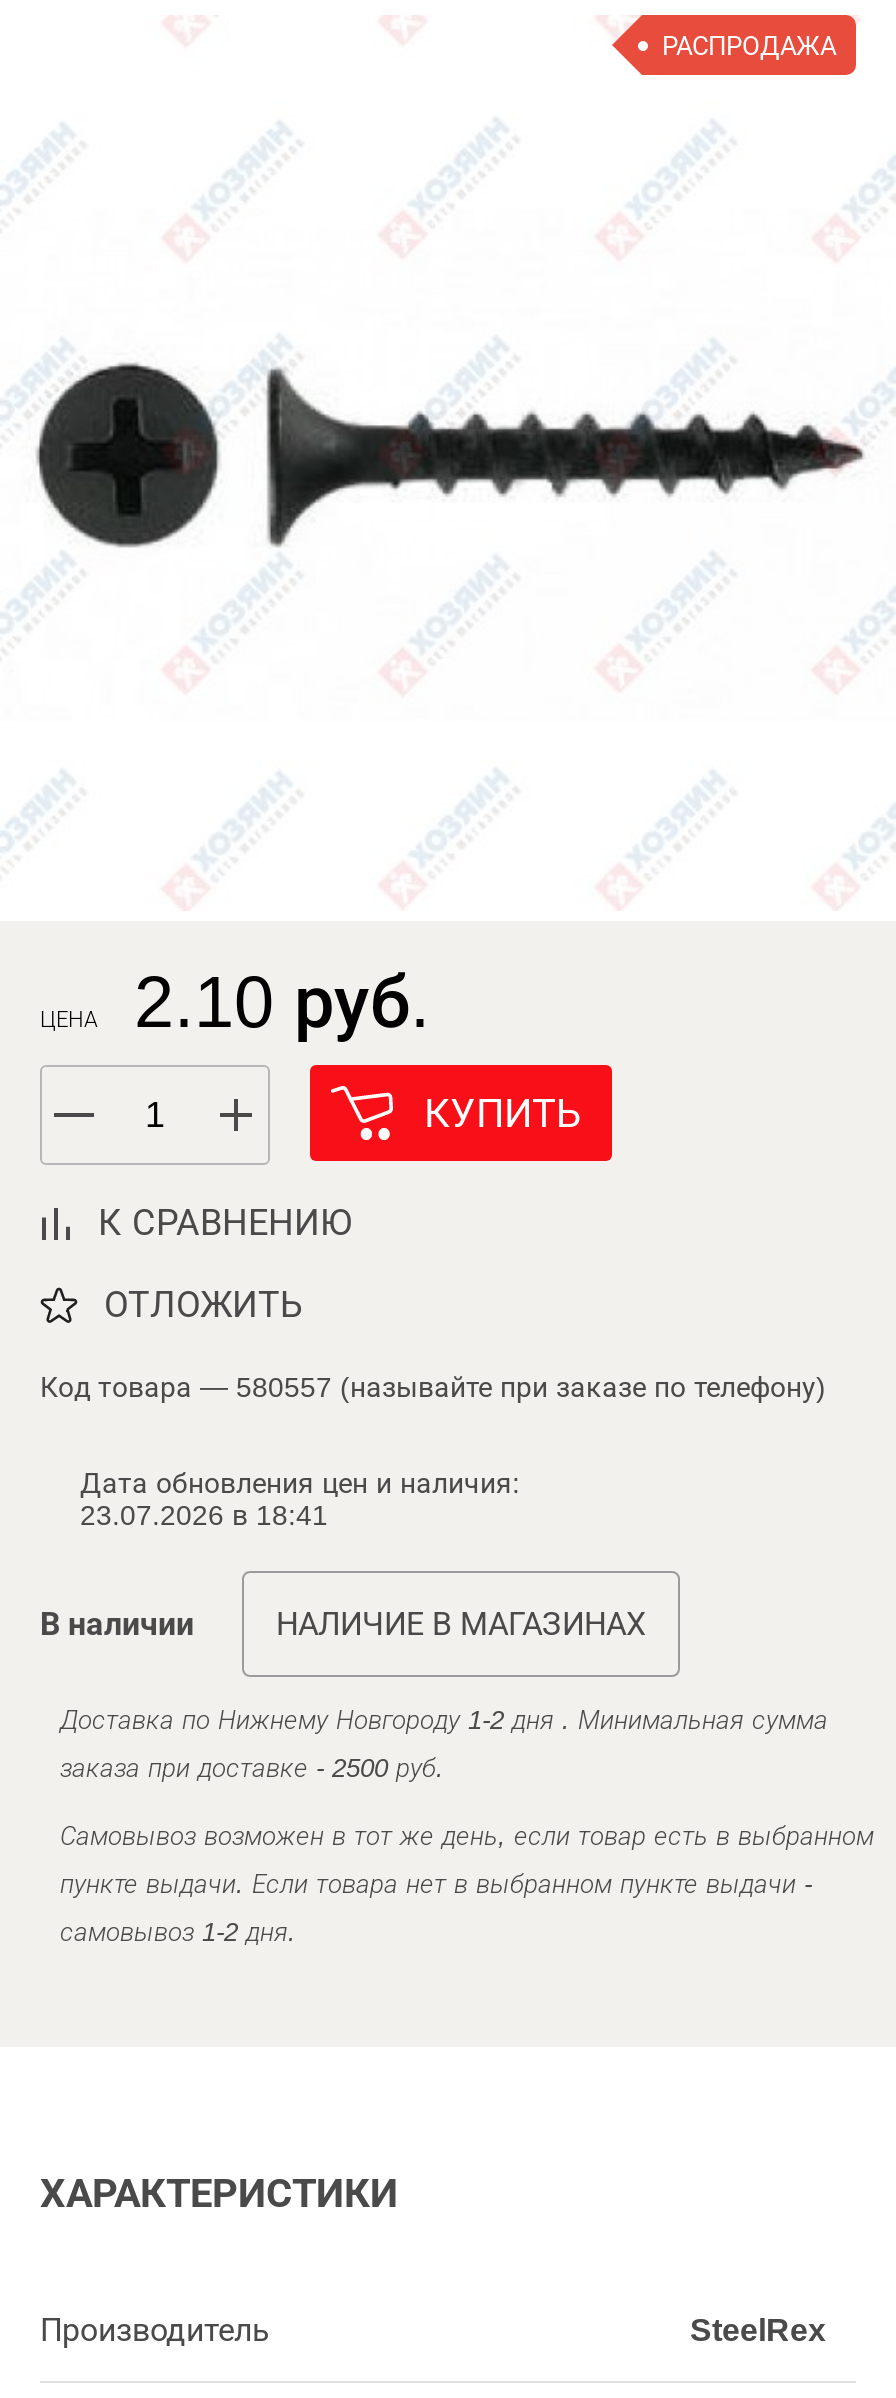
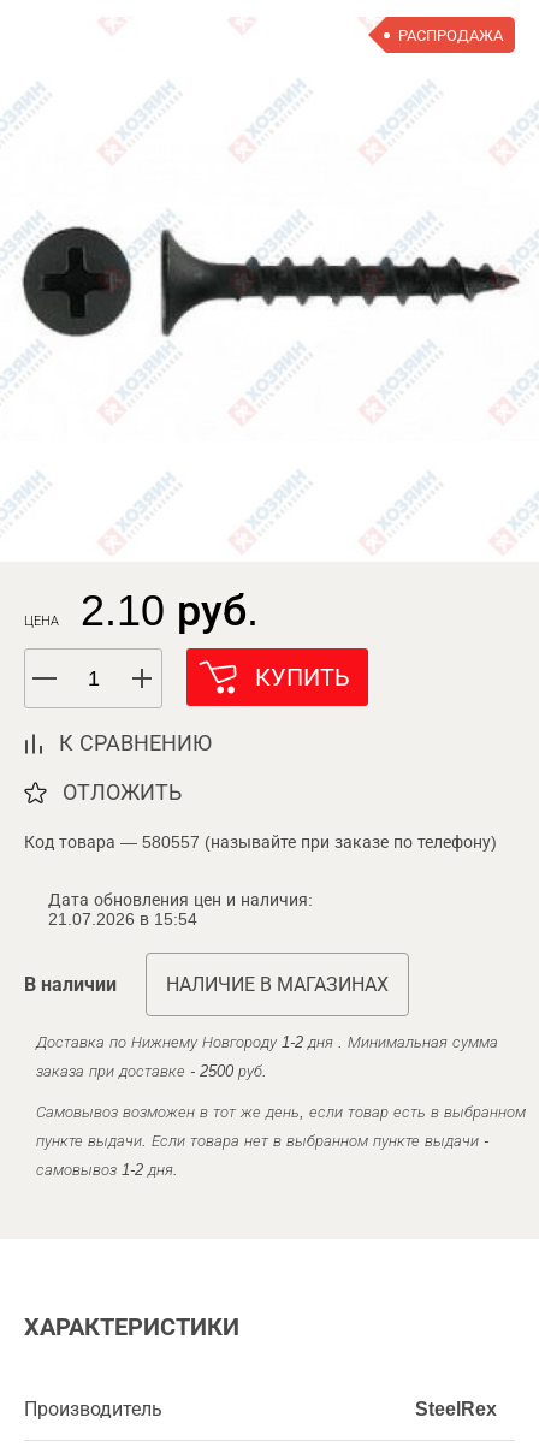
- 23.07.2026 в 18:41
+ 21.07.2026 в 15:54
